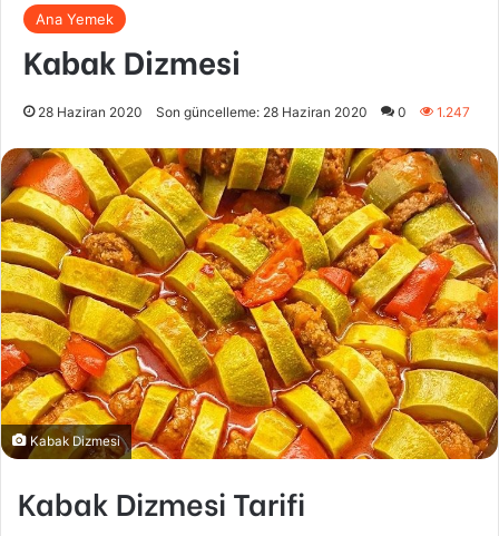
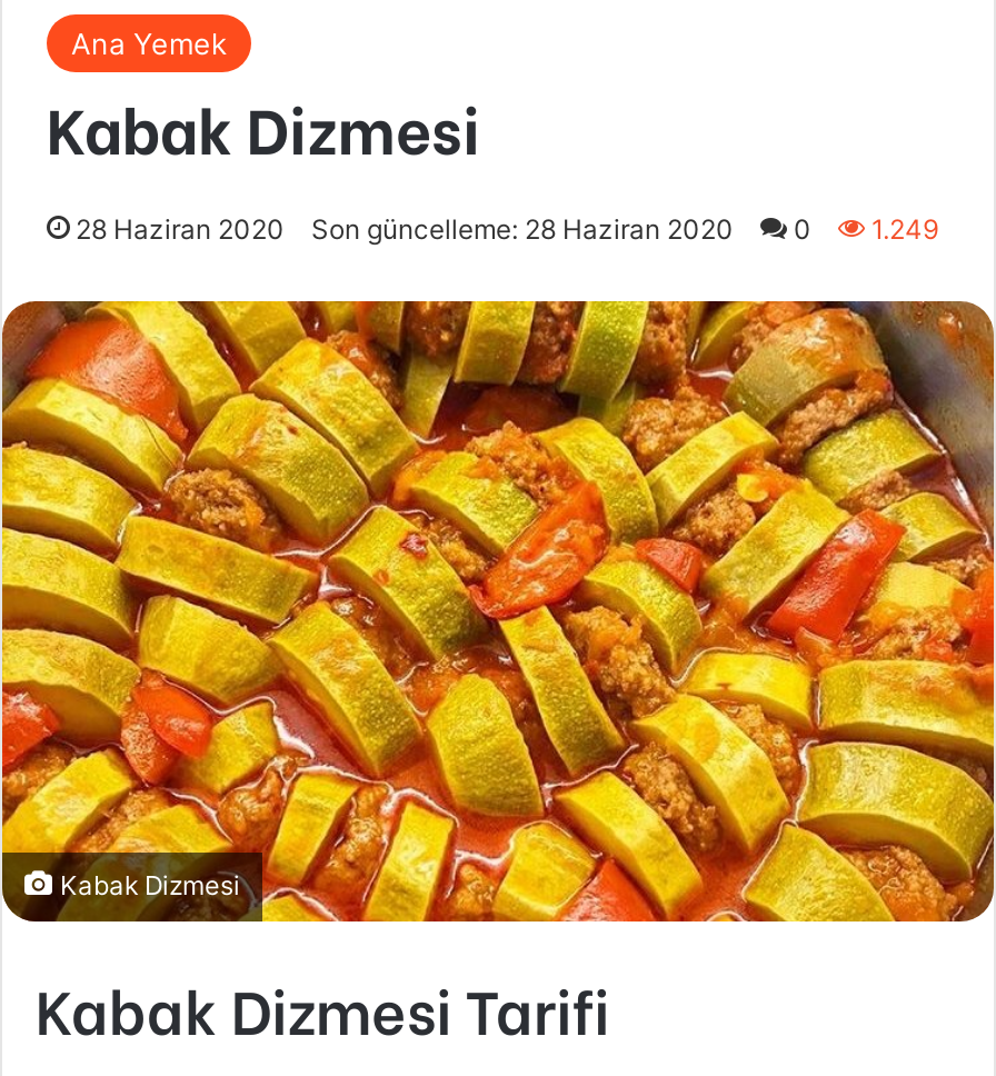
- 28 Haziran 2020 Son güncelleme: 28 Haziran 2020 0 1.247
+ 28 Haziran 2020 Son güncelleme: 28 Haziran 2020 0 1.249
